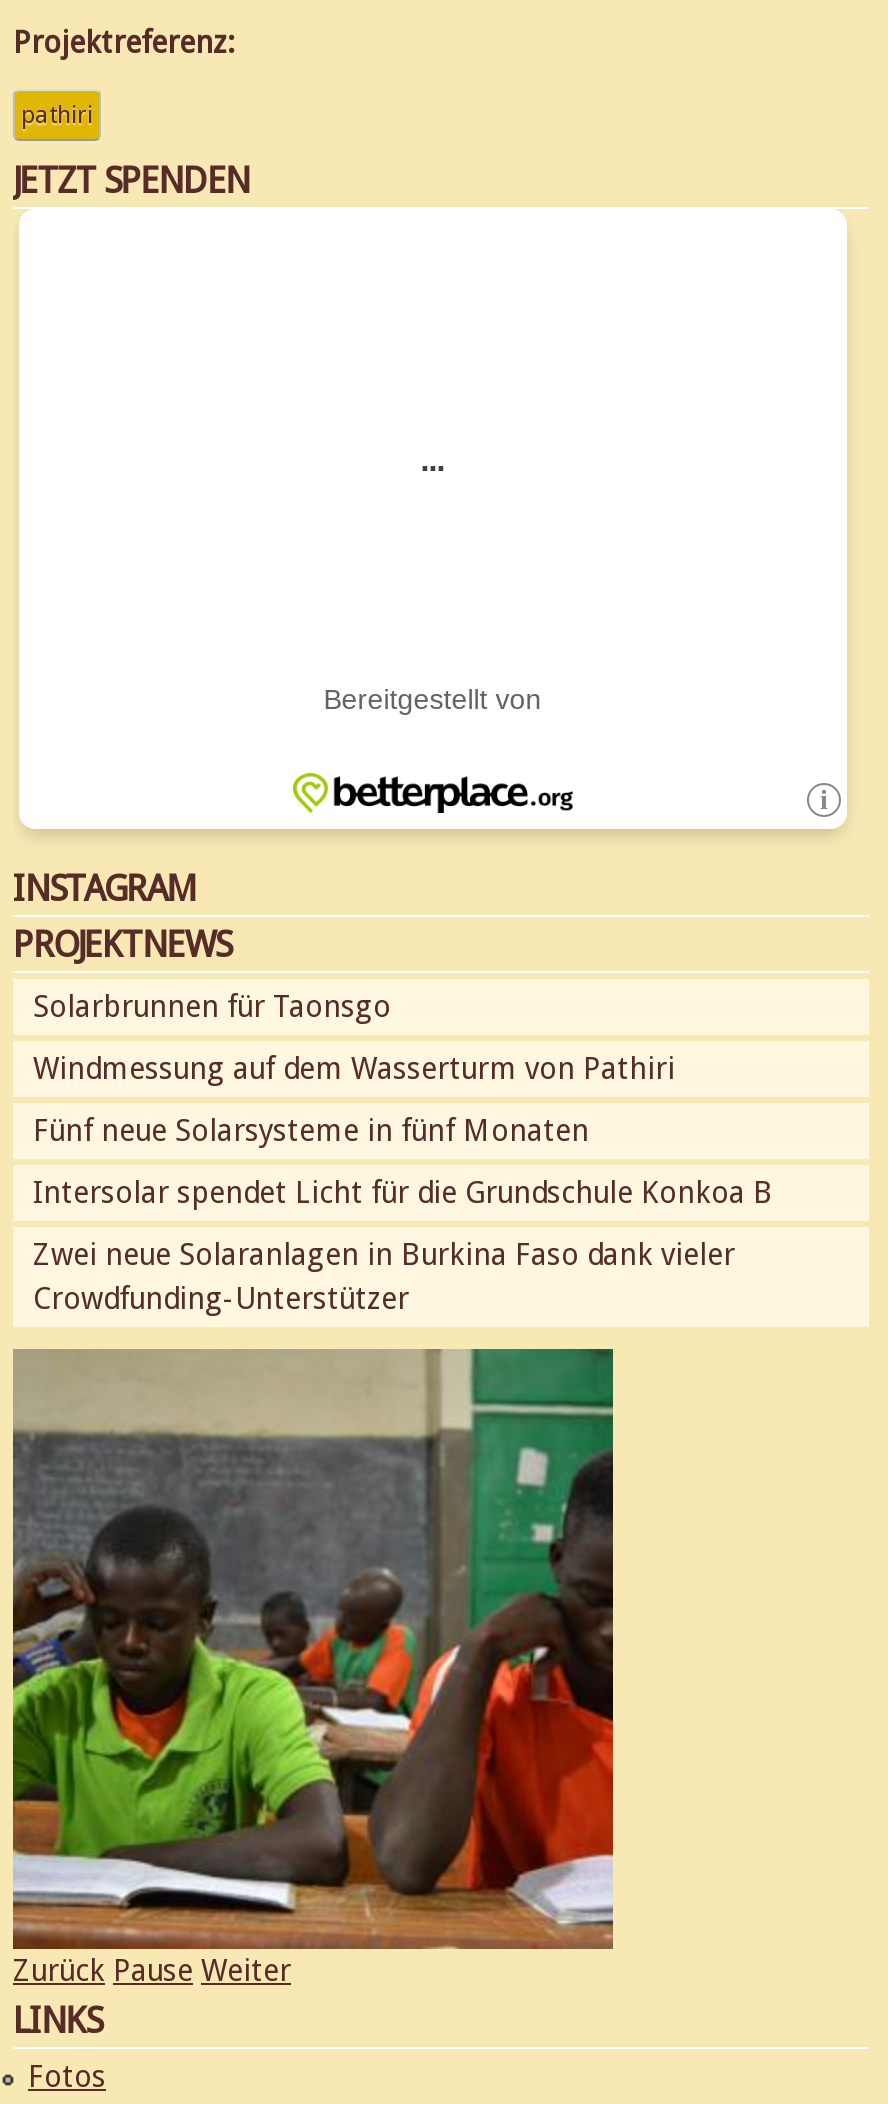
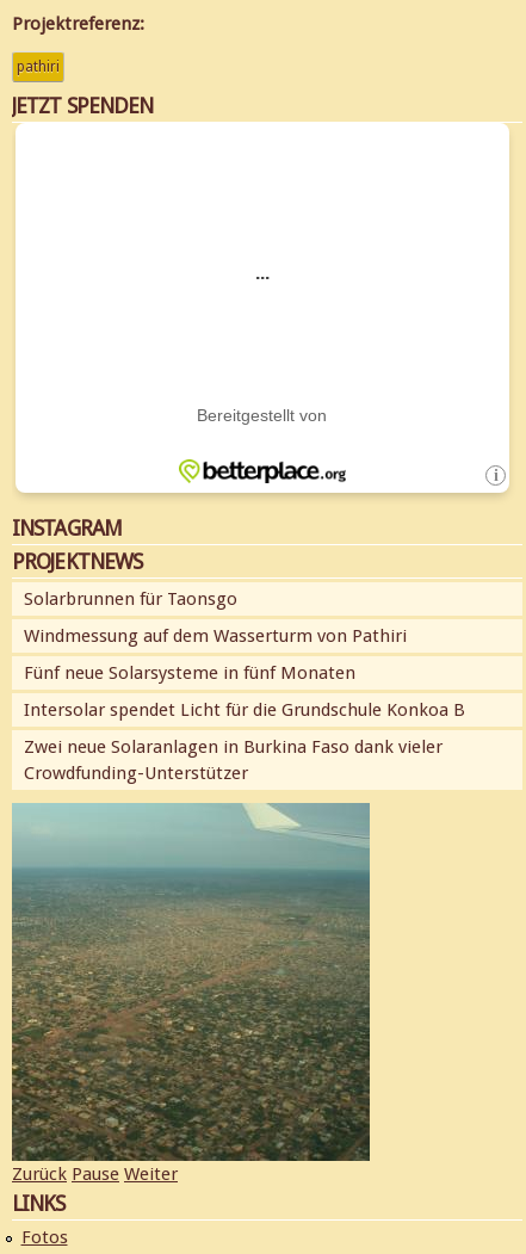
- [image]
+ [image]
